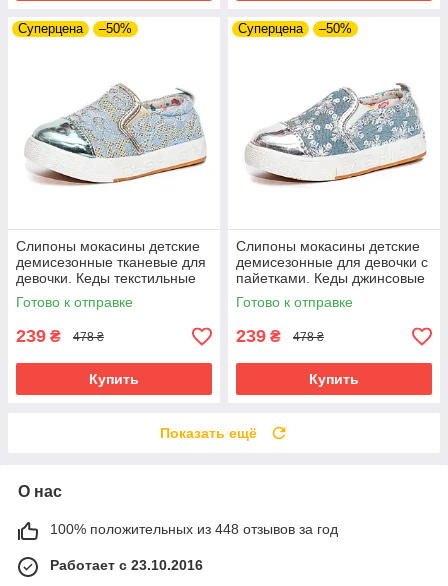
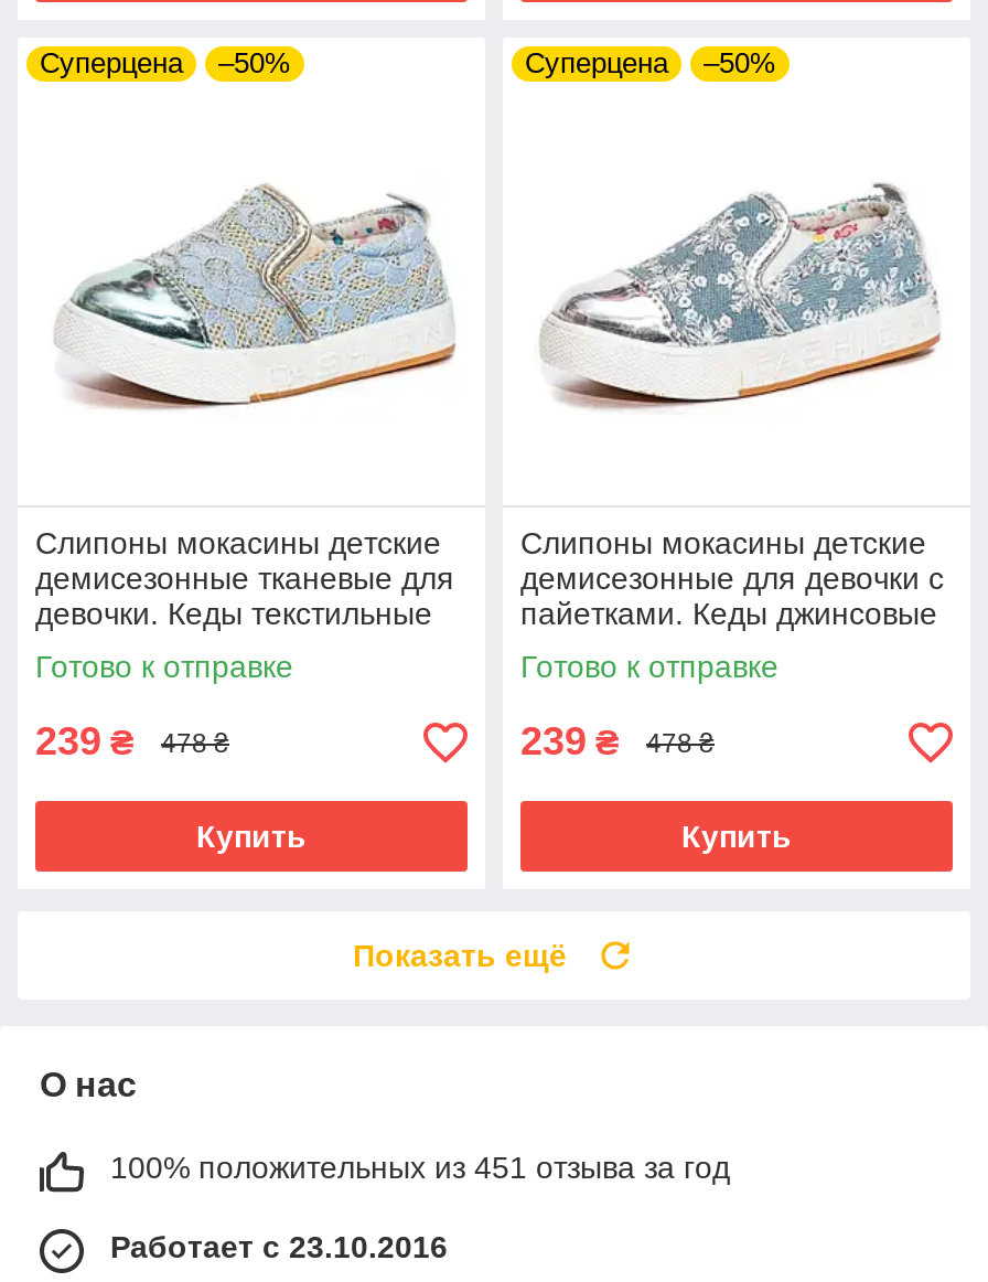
- 100% положительных из 448 отзывов за год
+ 100% положительных из 451 отзыва за год
